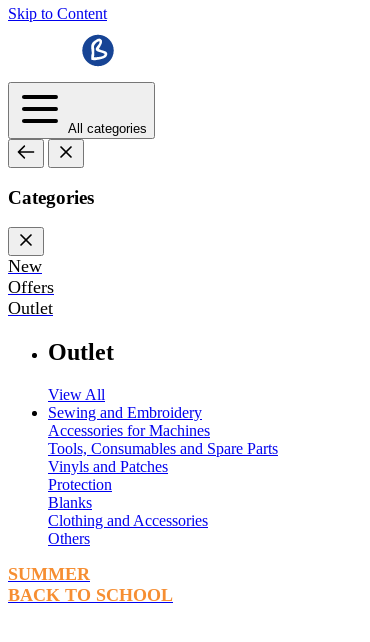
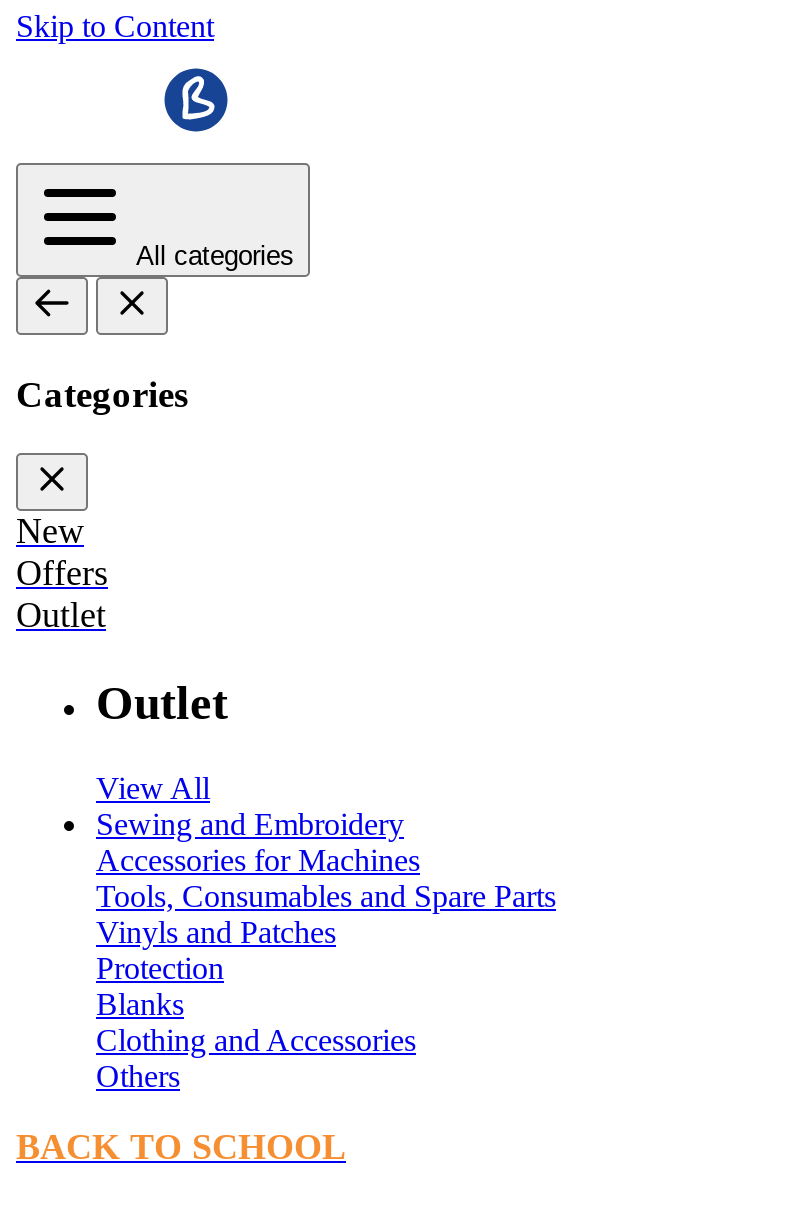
- SUMMER
